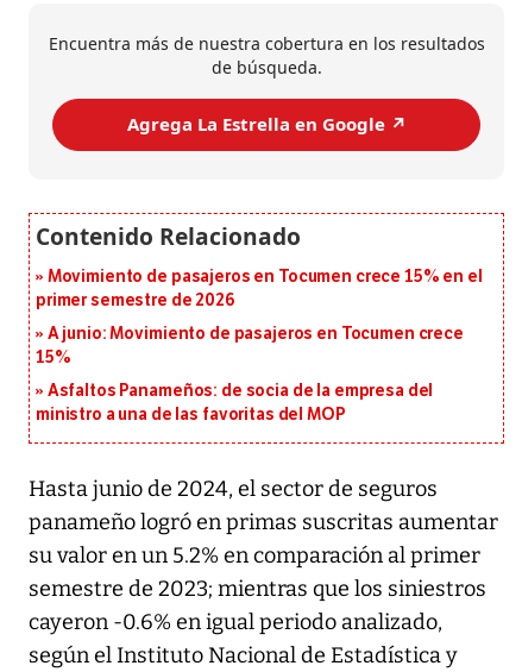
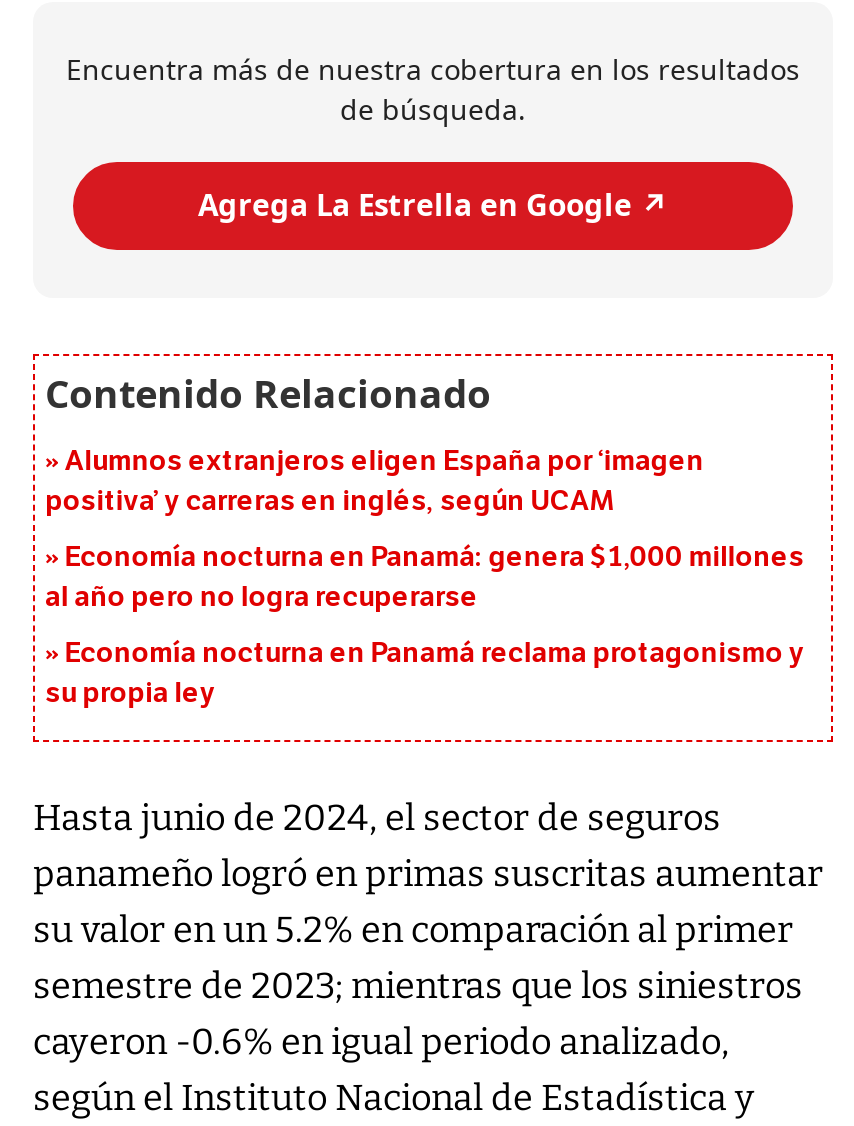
- Movimiento de pasajeros en Tocumen crece 15% en el
- primer semestre de 2026
+ Alumnos extranjeros eligen España por ‘imagen
+ positiva’ y carreras en inglés, según UCAM

- A junio: Movimiento de pasajeros en Tocumen crece
- 15%
+ Economía nocturna en Panamá: genera $1,000 millones
+ al año pero no logra recuperarse

- Asfaltos Panameños: de socia de la empresa del
- ministro a una de las favoritas del MOP
+ Economía nocturna en Panamá reclama protagonismo y
+ su propia ley
